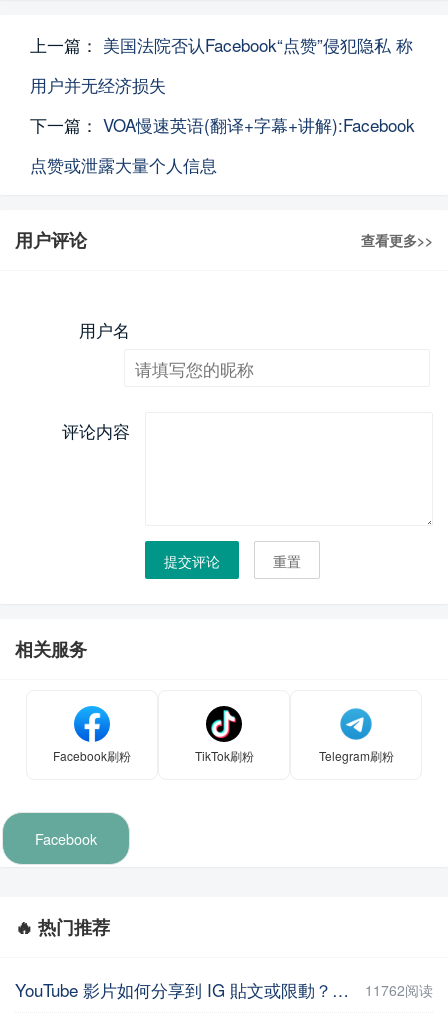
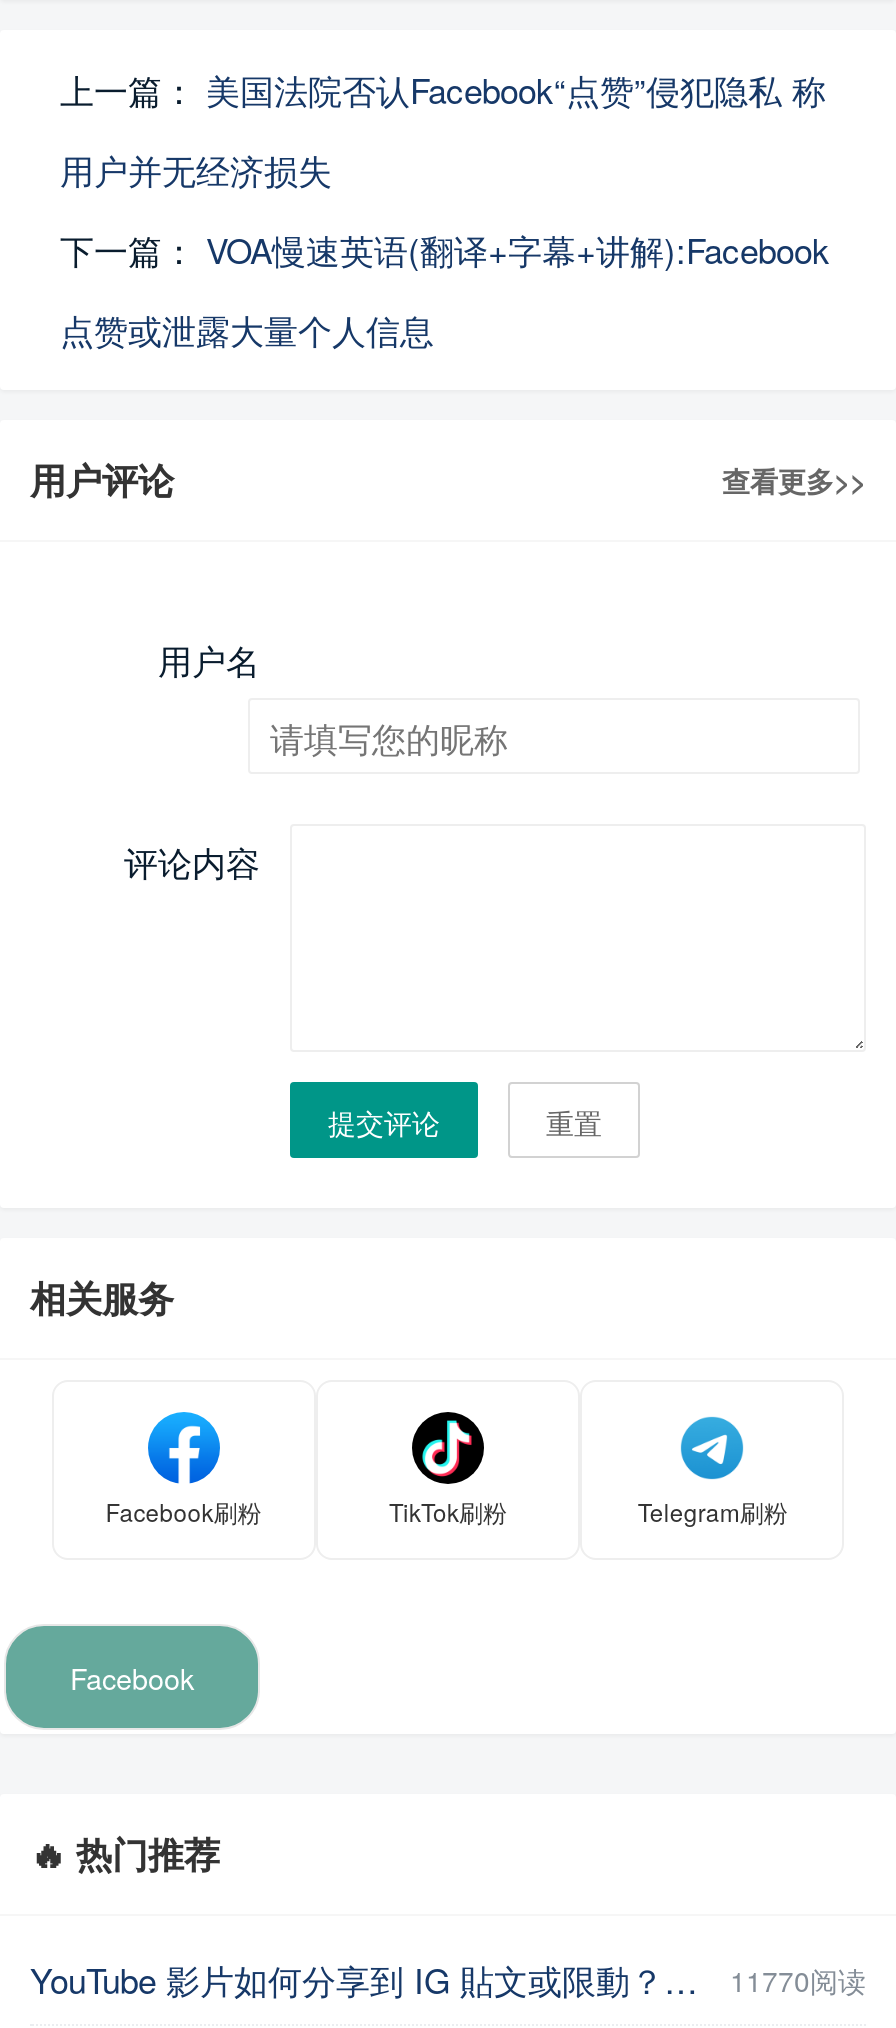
- 11762阅读
+ 11770阅读
